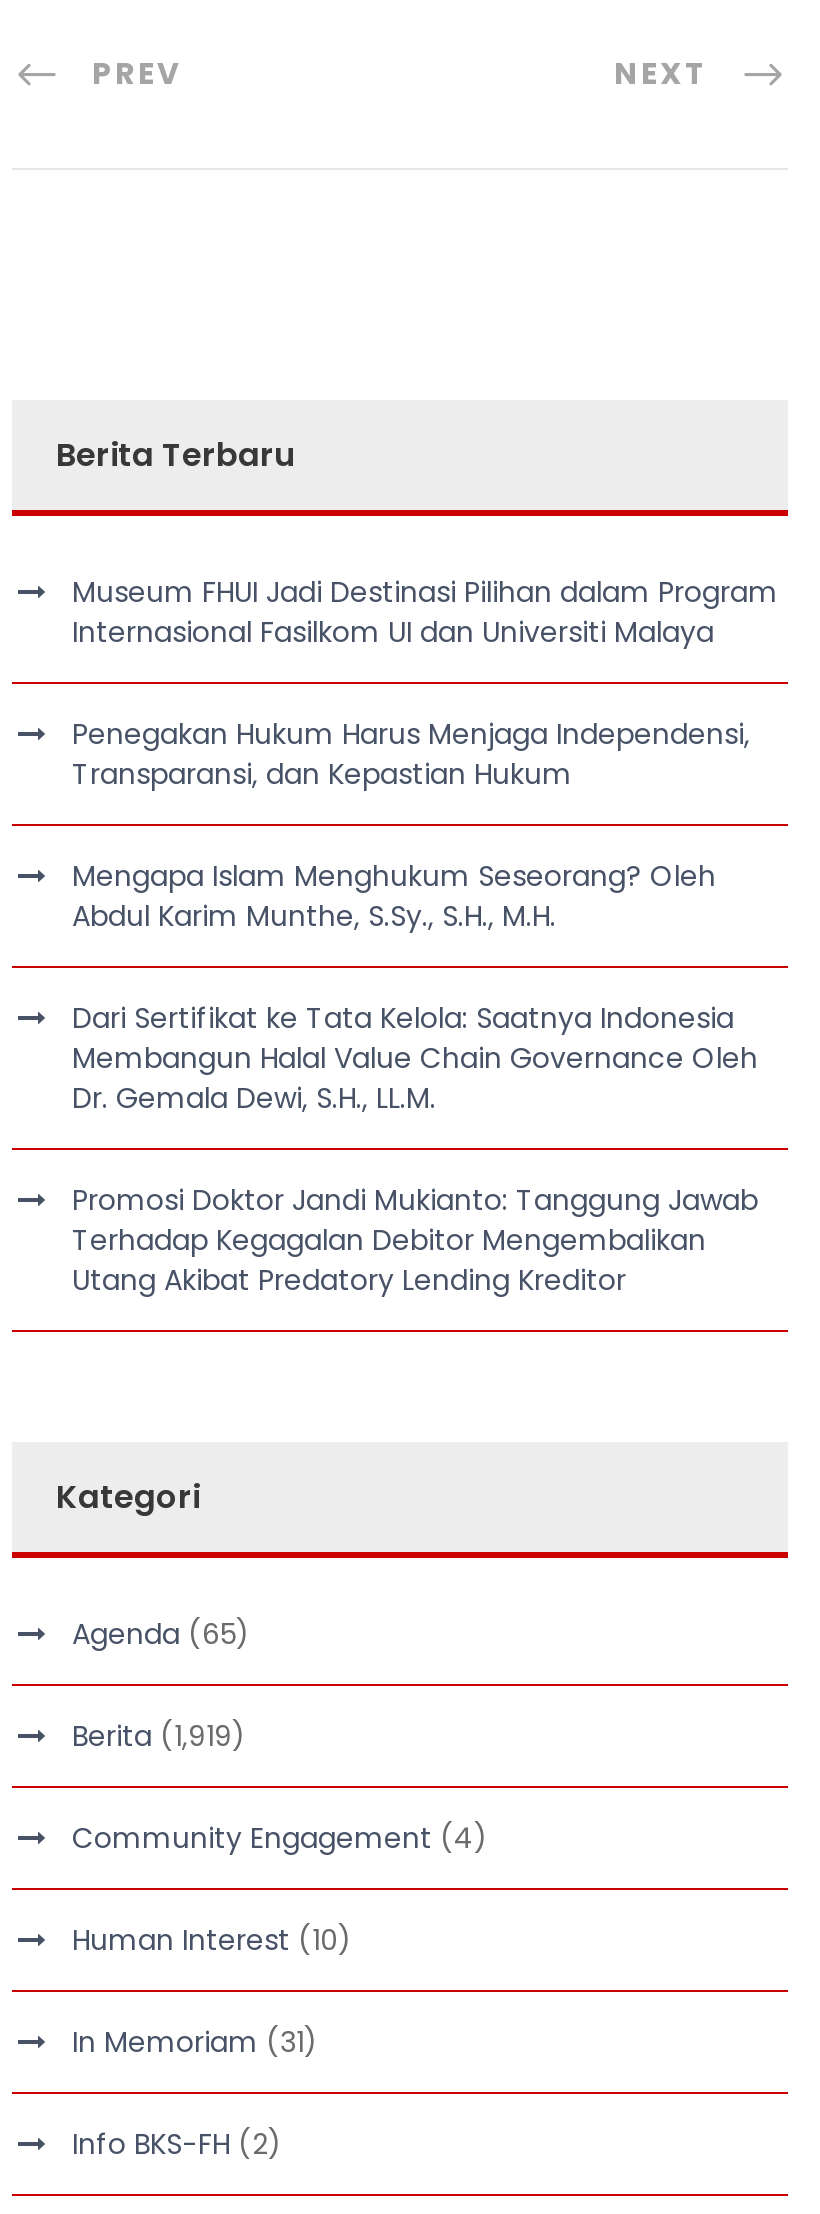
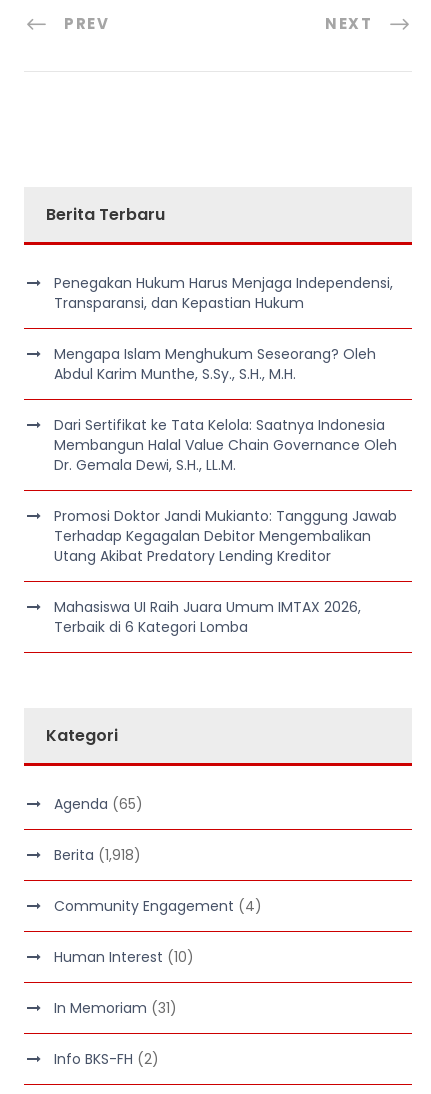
- Museum FHUI Jadi Destinasi Pilihan dalam Program
- Internasional Fasilkom UI dan Universiti Malaya

moved up: Penegakan Hukum Harus Menjaga Independensi, | Transparansi, dan Kepastian Hukum | Mengapa Islam Menghukum Seseorang? Oleh | ... | Terhadap Kegagalan Debitor Mengembalikan | Utang Akibat Predatory Lending Kreditor

+ Mahasiswa UI Raih Juara Umum IMTAX 2026,
+ Terbaik di 6 Kategori Lomba

- Berita (1,919)
+ Berita (1,918)
